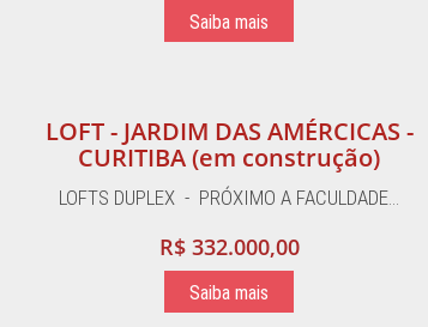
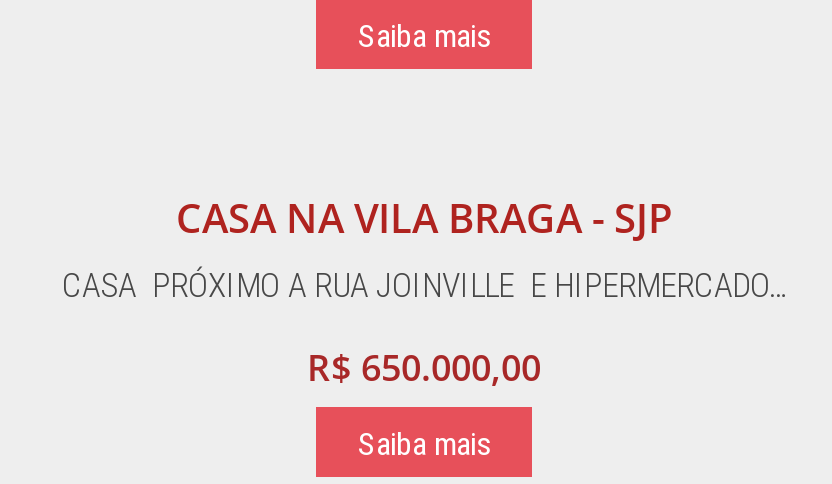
- LOFT - JARDIM DAS AMÉRCICAS -
- CURITIBA (em construção)
- LOFTS DUPLEX - PRÓXIMO A FACULDADE…
+ CASA NA VILA BRAGA - SJP
+ CASA PRÓXIMO A RUA JOINVILLE E HIPERMERCADO…

- R$ 332.000,00
+ R$ 650.000,00
